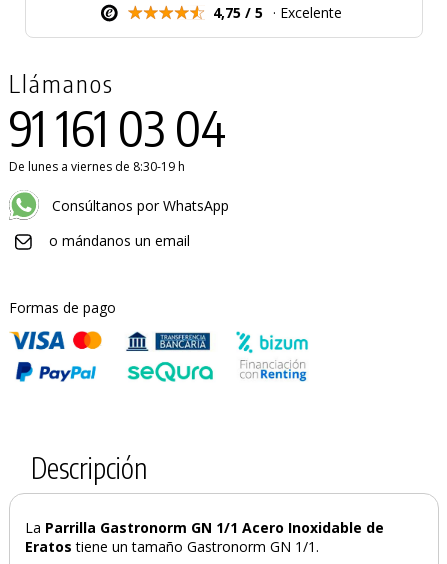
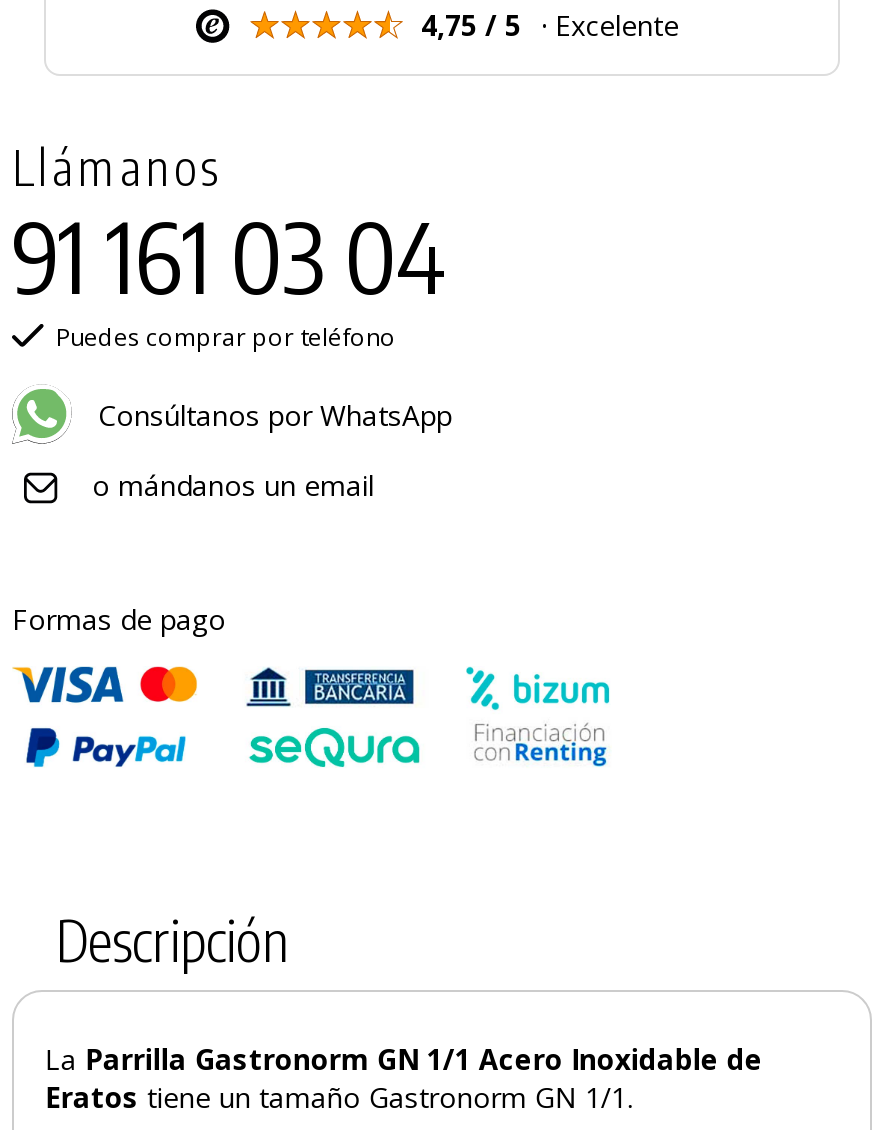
- De lunes a viernes de 8:30-19 h
+ Puedes comprar por teléfono
